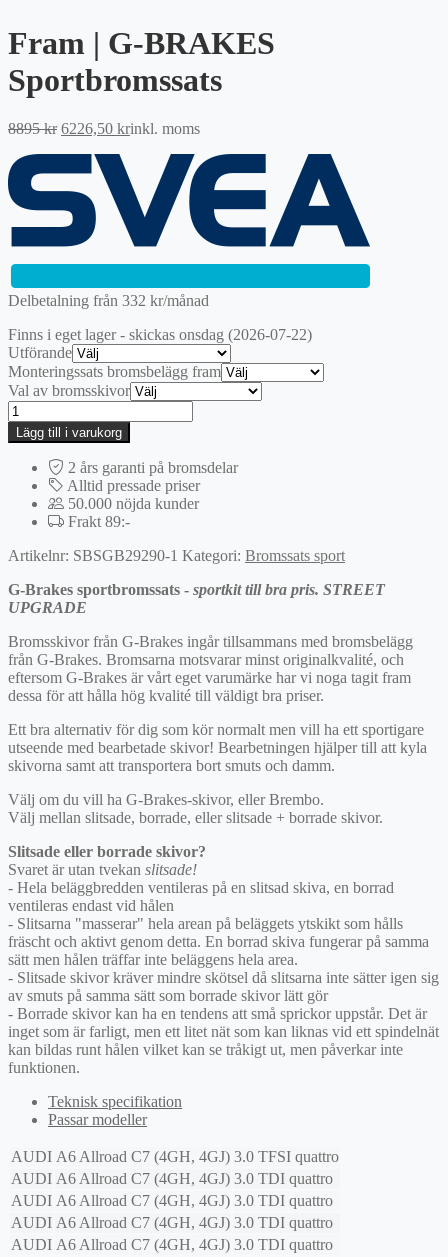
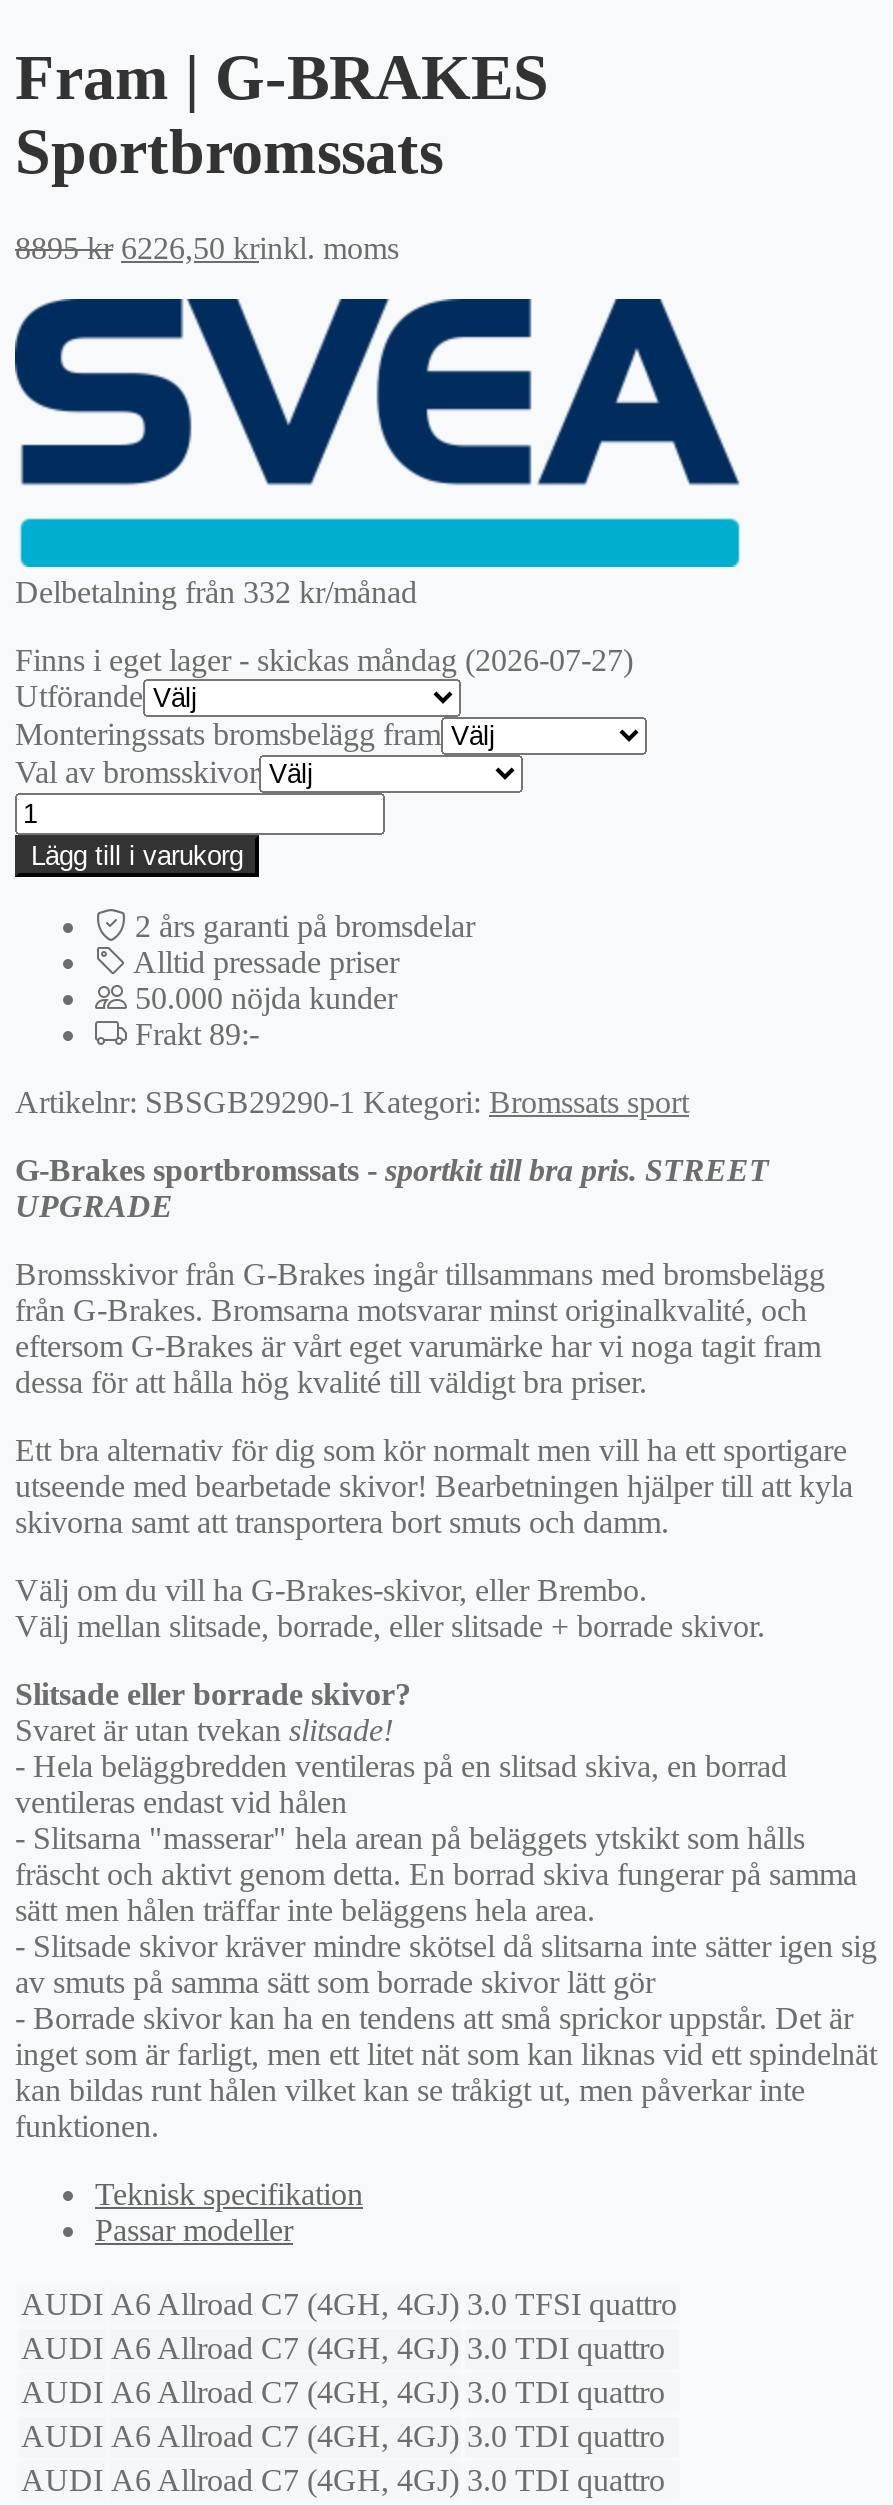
- Finns i eget lager - skickas onsdag (2026-07-22)
+ Finns i eget lager - skickas måndag (2026-07-27)
